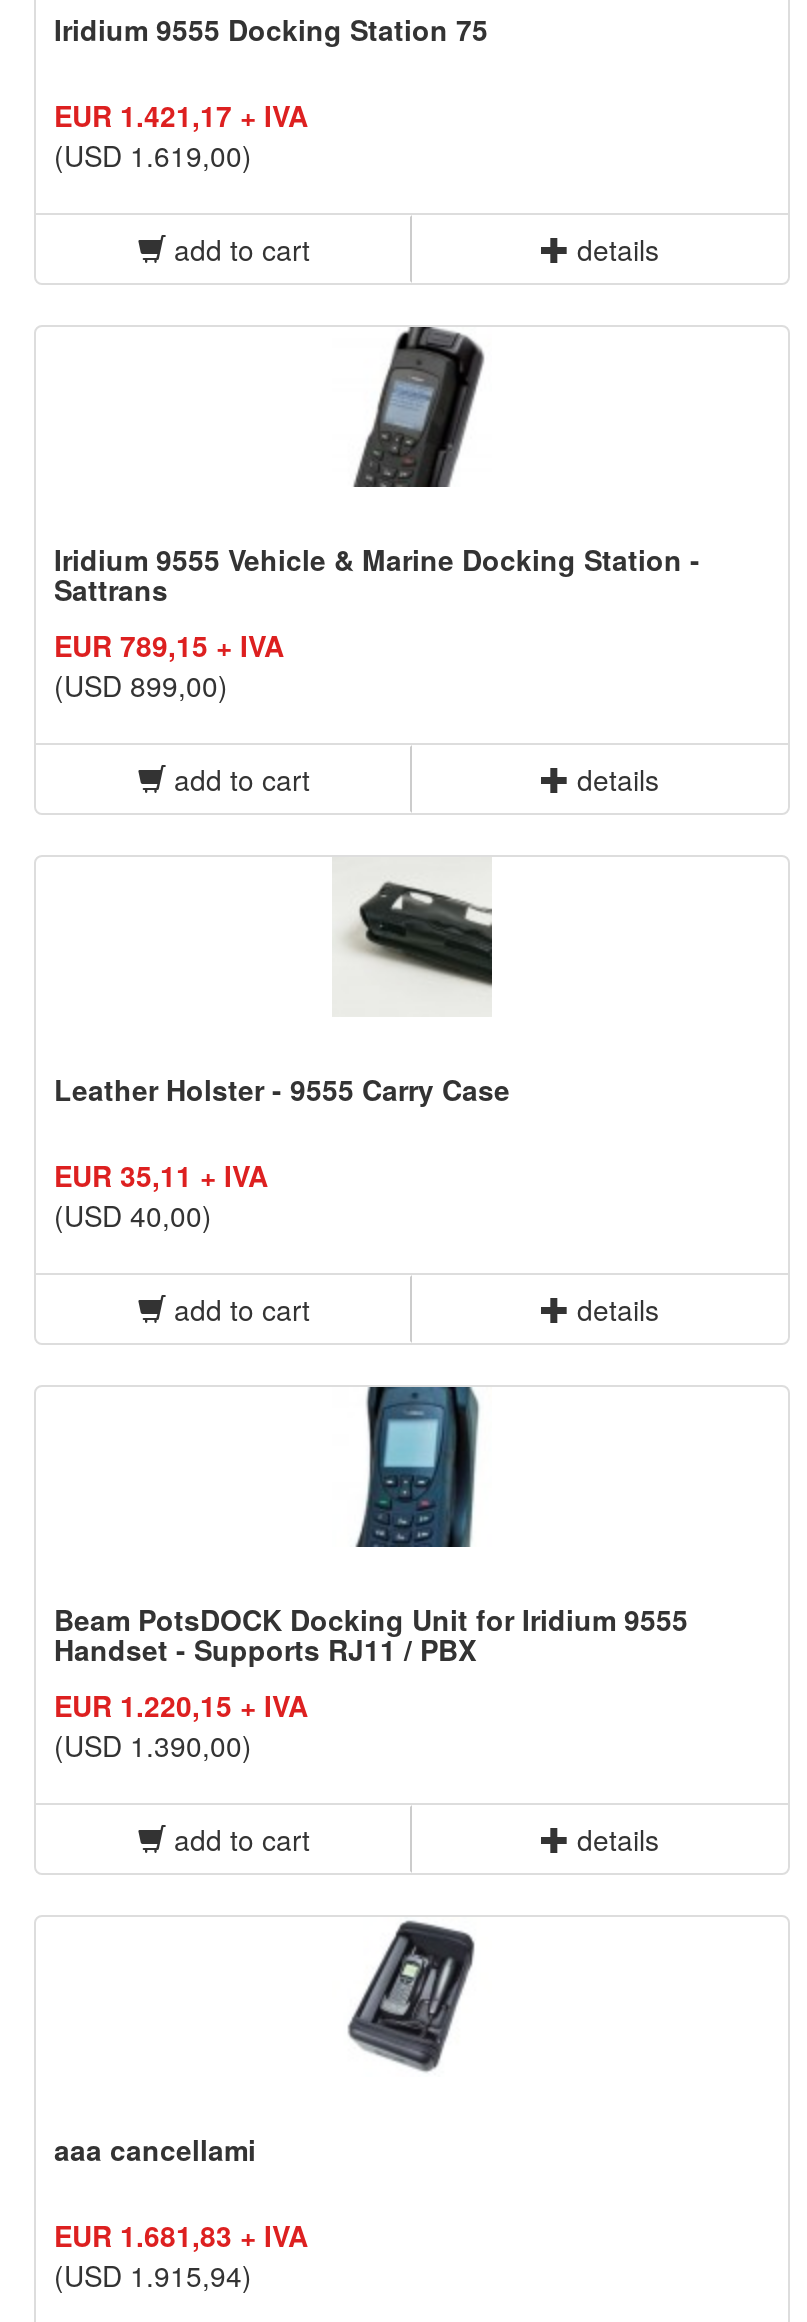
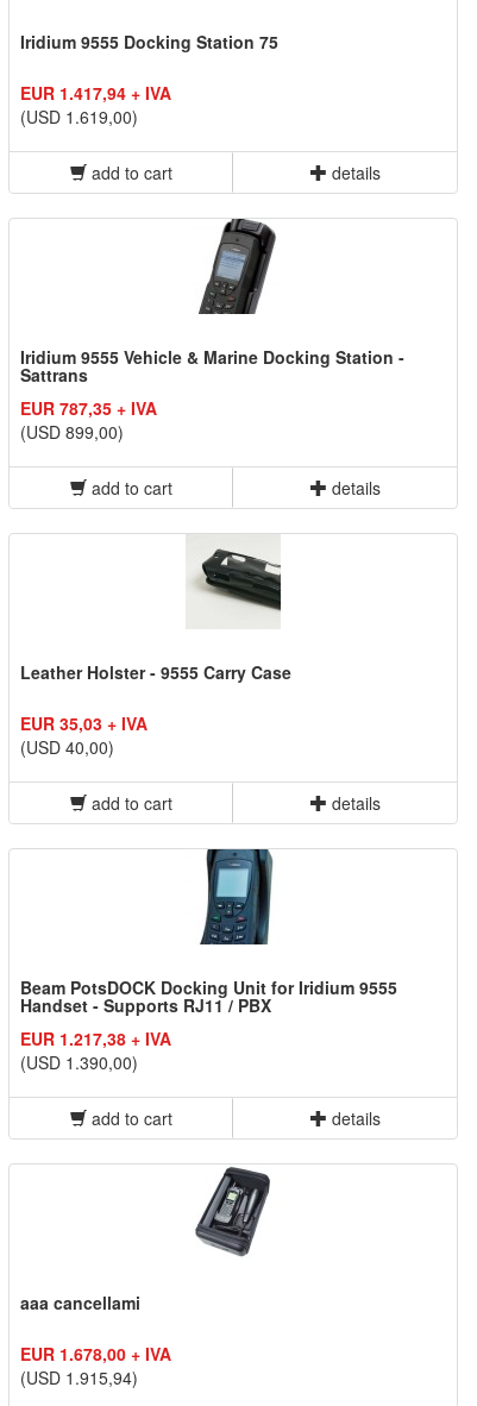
- EUR 1.421,17 + IVA
+ EUR 1.417,94 + IVA

- EUR 789,15 + IVA
+ EUR 787,35 + IVA

- EUR 35,11 + IVA
+ EUR 35,03 + IVA

- EUR 1.220,15 + IVA
+ EUR 1.217,38 + IVA

- EUR 1.681,83 + IVA
+ EUR 1.678,00 + IVA
